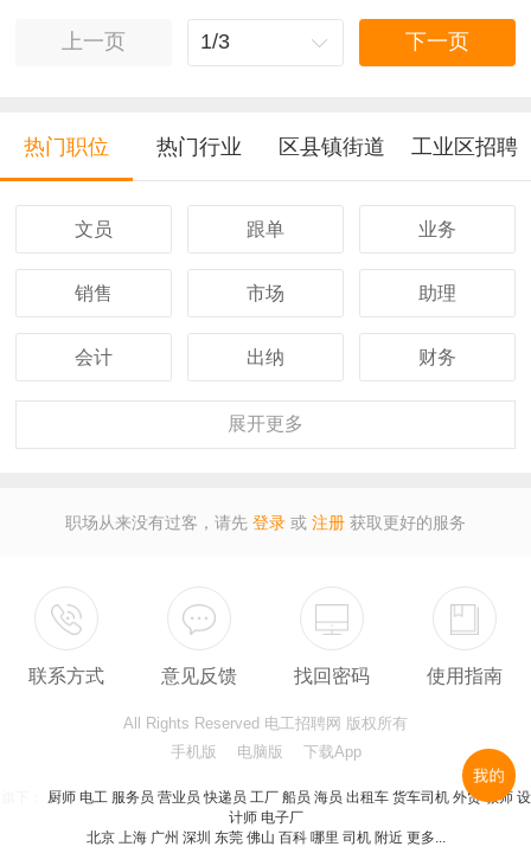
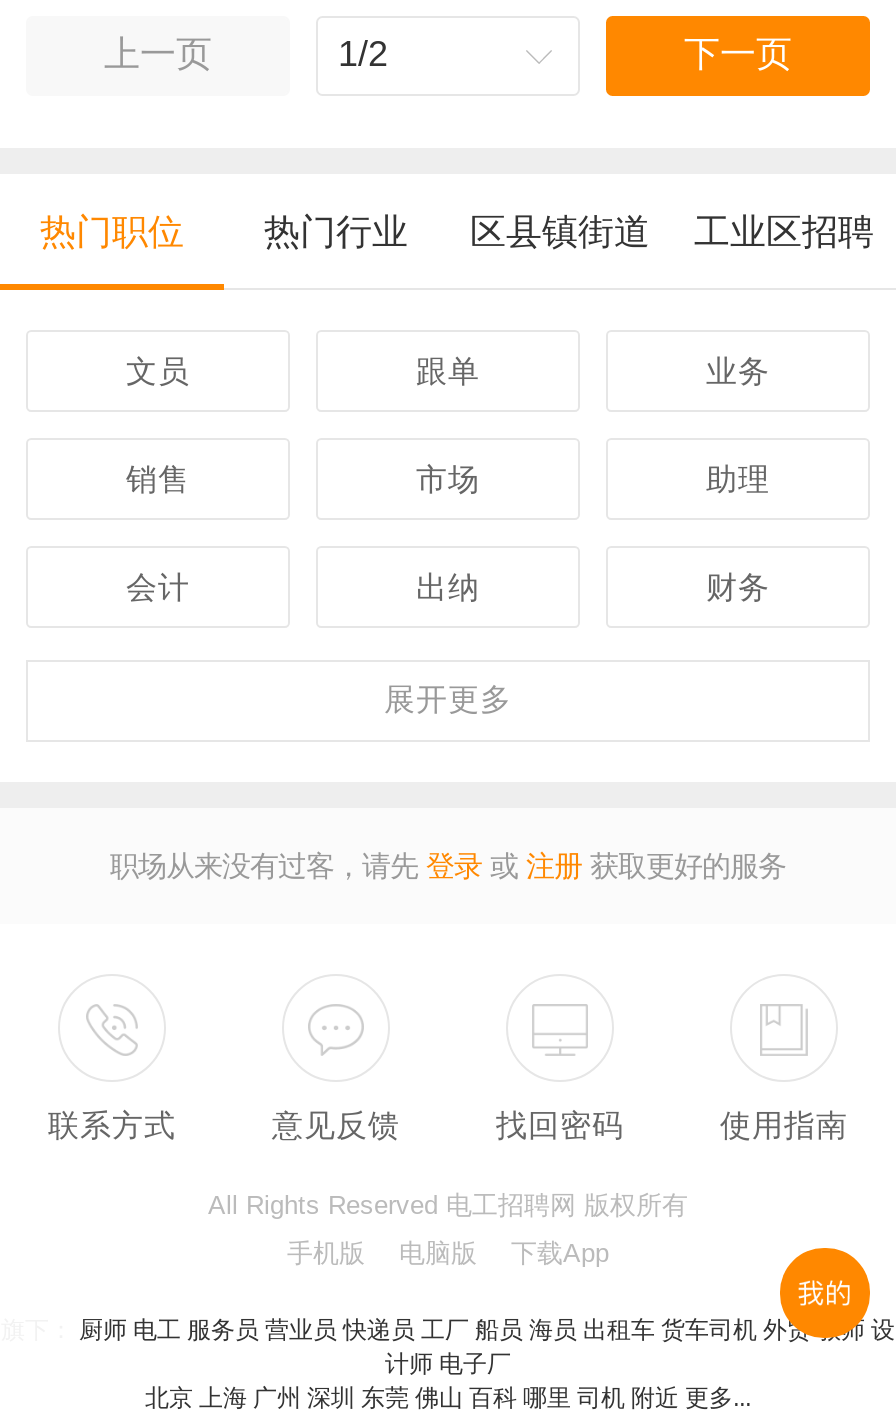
- 1/3
+ 1/2
